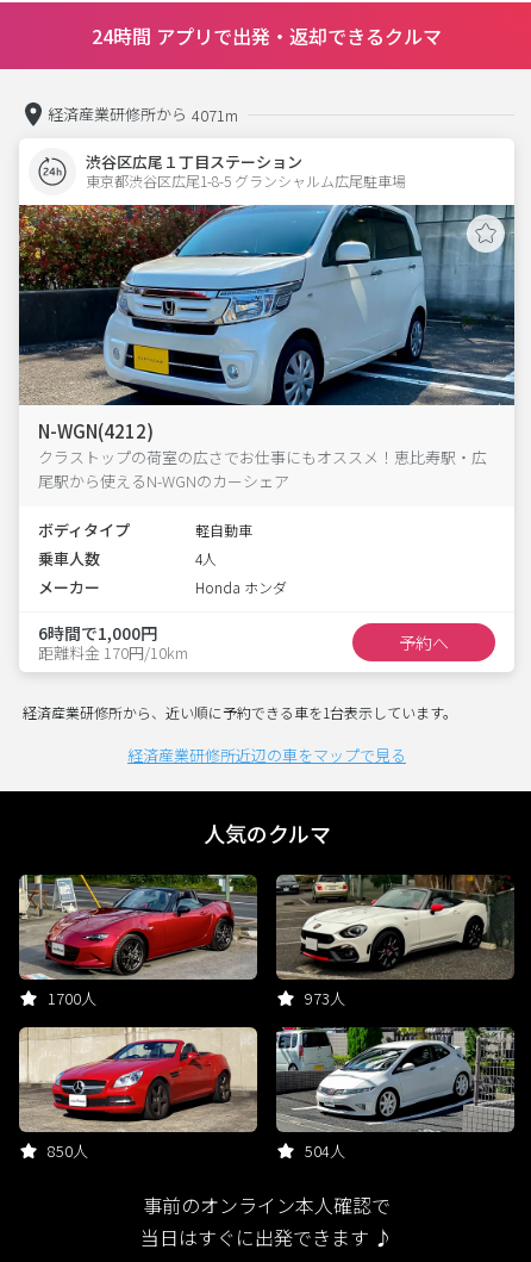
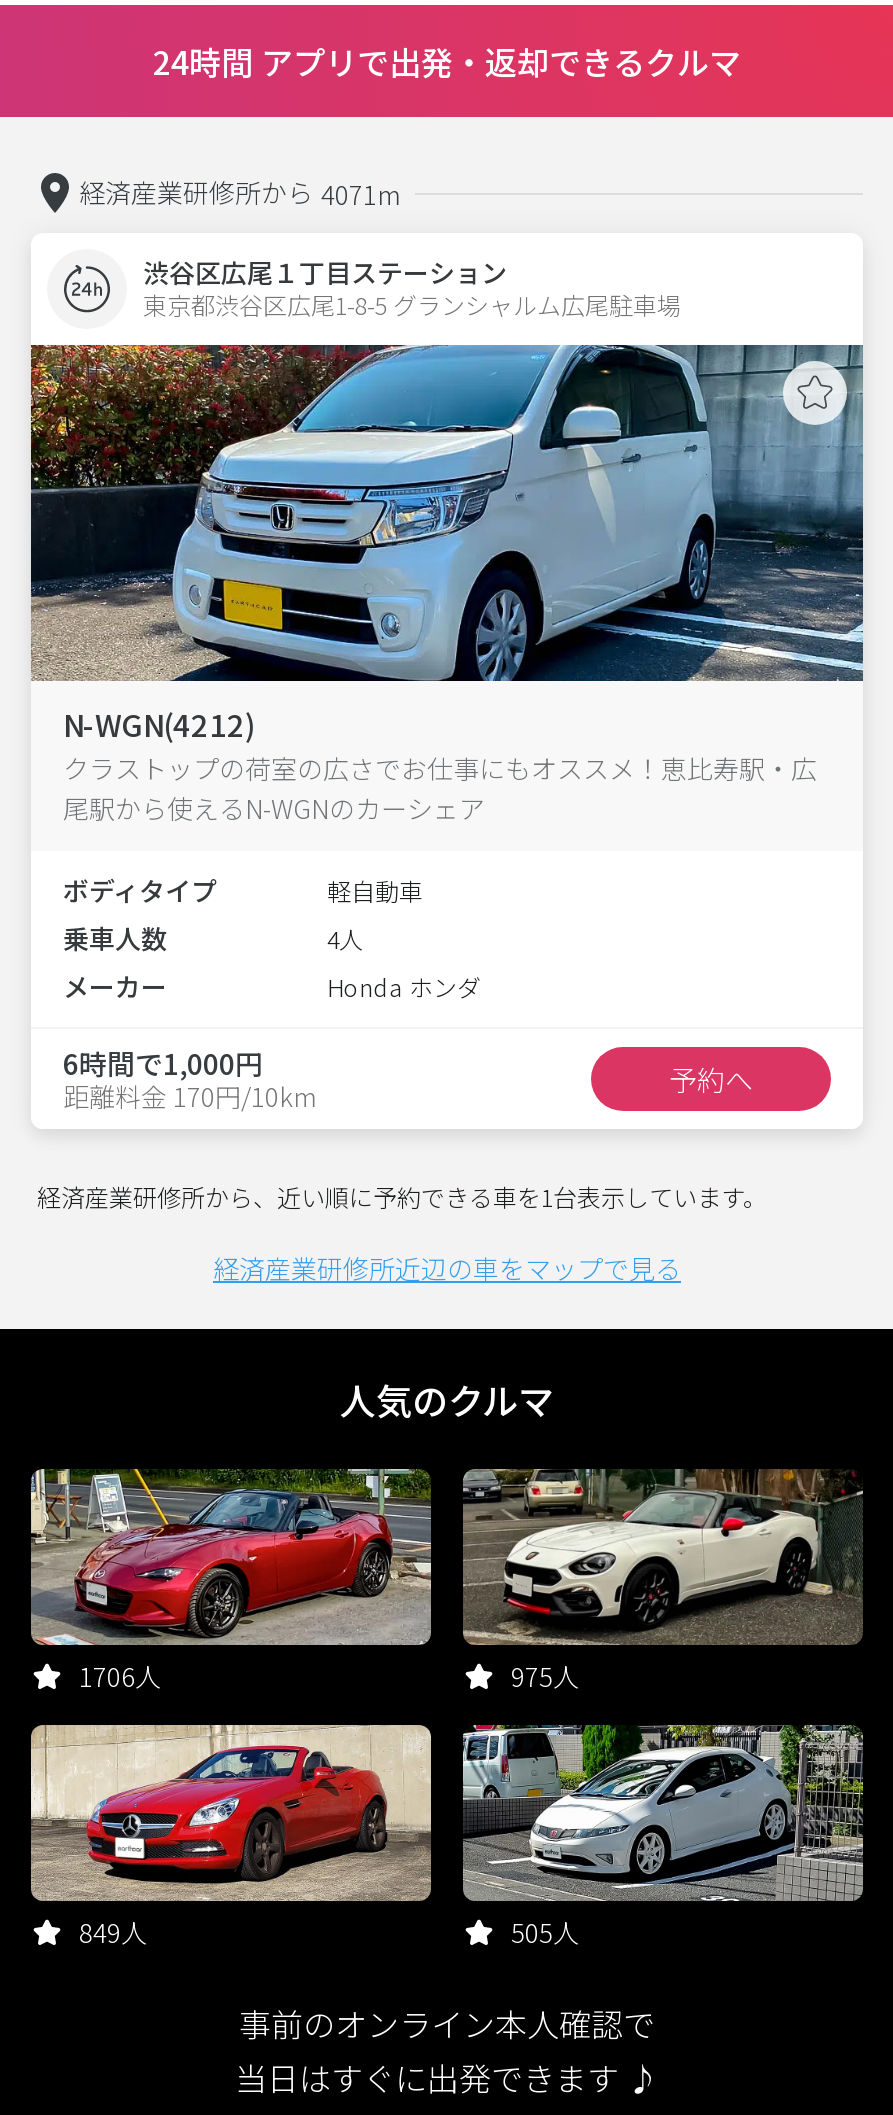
- 1700人
+ 1706人

- 973人
+ 975人

- 850人
+ 849人

- 504人
+ 505人
